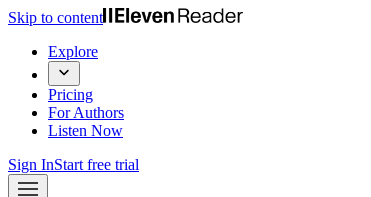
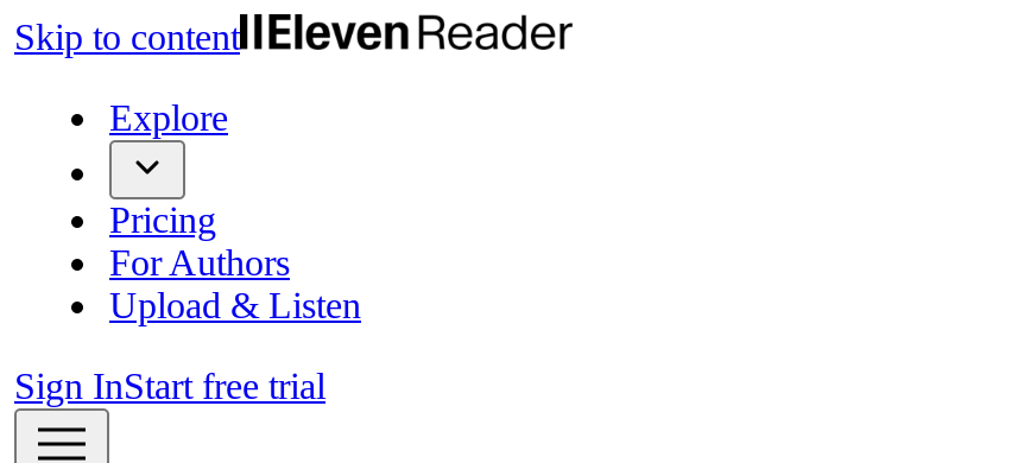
- Listen Now
+ Upload & Listen
